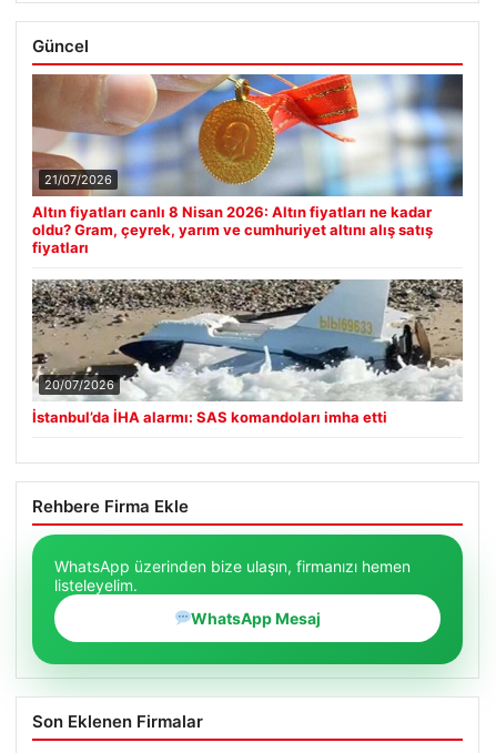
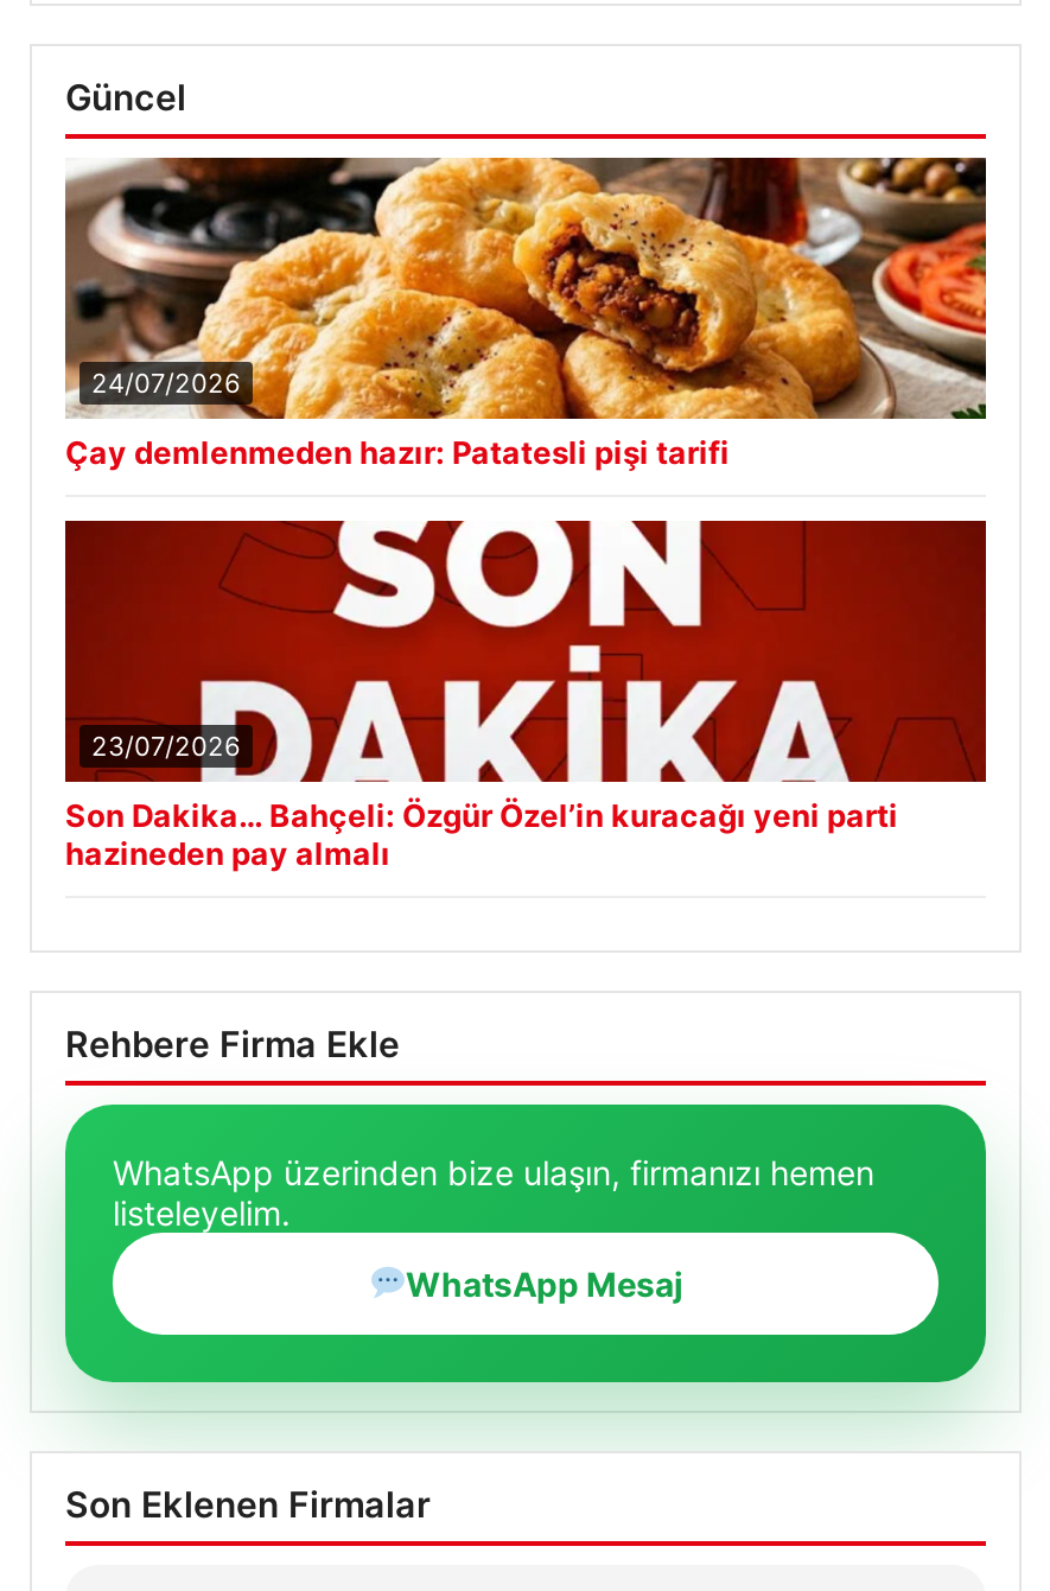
- [image]
- 21/07/2026
+ [image]
+ 24/07/2026

- Altın fiyatları canlı 8 Nisan 2026: Altın fiyatları ne kadar
- oldu? Gram, çeyrek, yarım ve cumhuriyet altını alış satış
- fiyatları
+ Çay demlenmeden hazır: Patatesli pişi tarifi

- [image]
- 20/07/2026
+ [image]
+ 23/07/2026

- İstanbul’da İHA alarmı: SAS komandoları imha etti
+ Son Dakika… Bahçeli: Özgür Özel’in kuracağı yeni parti
+ hazineden pay almalı
